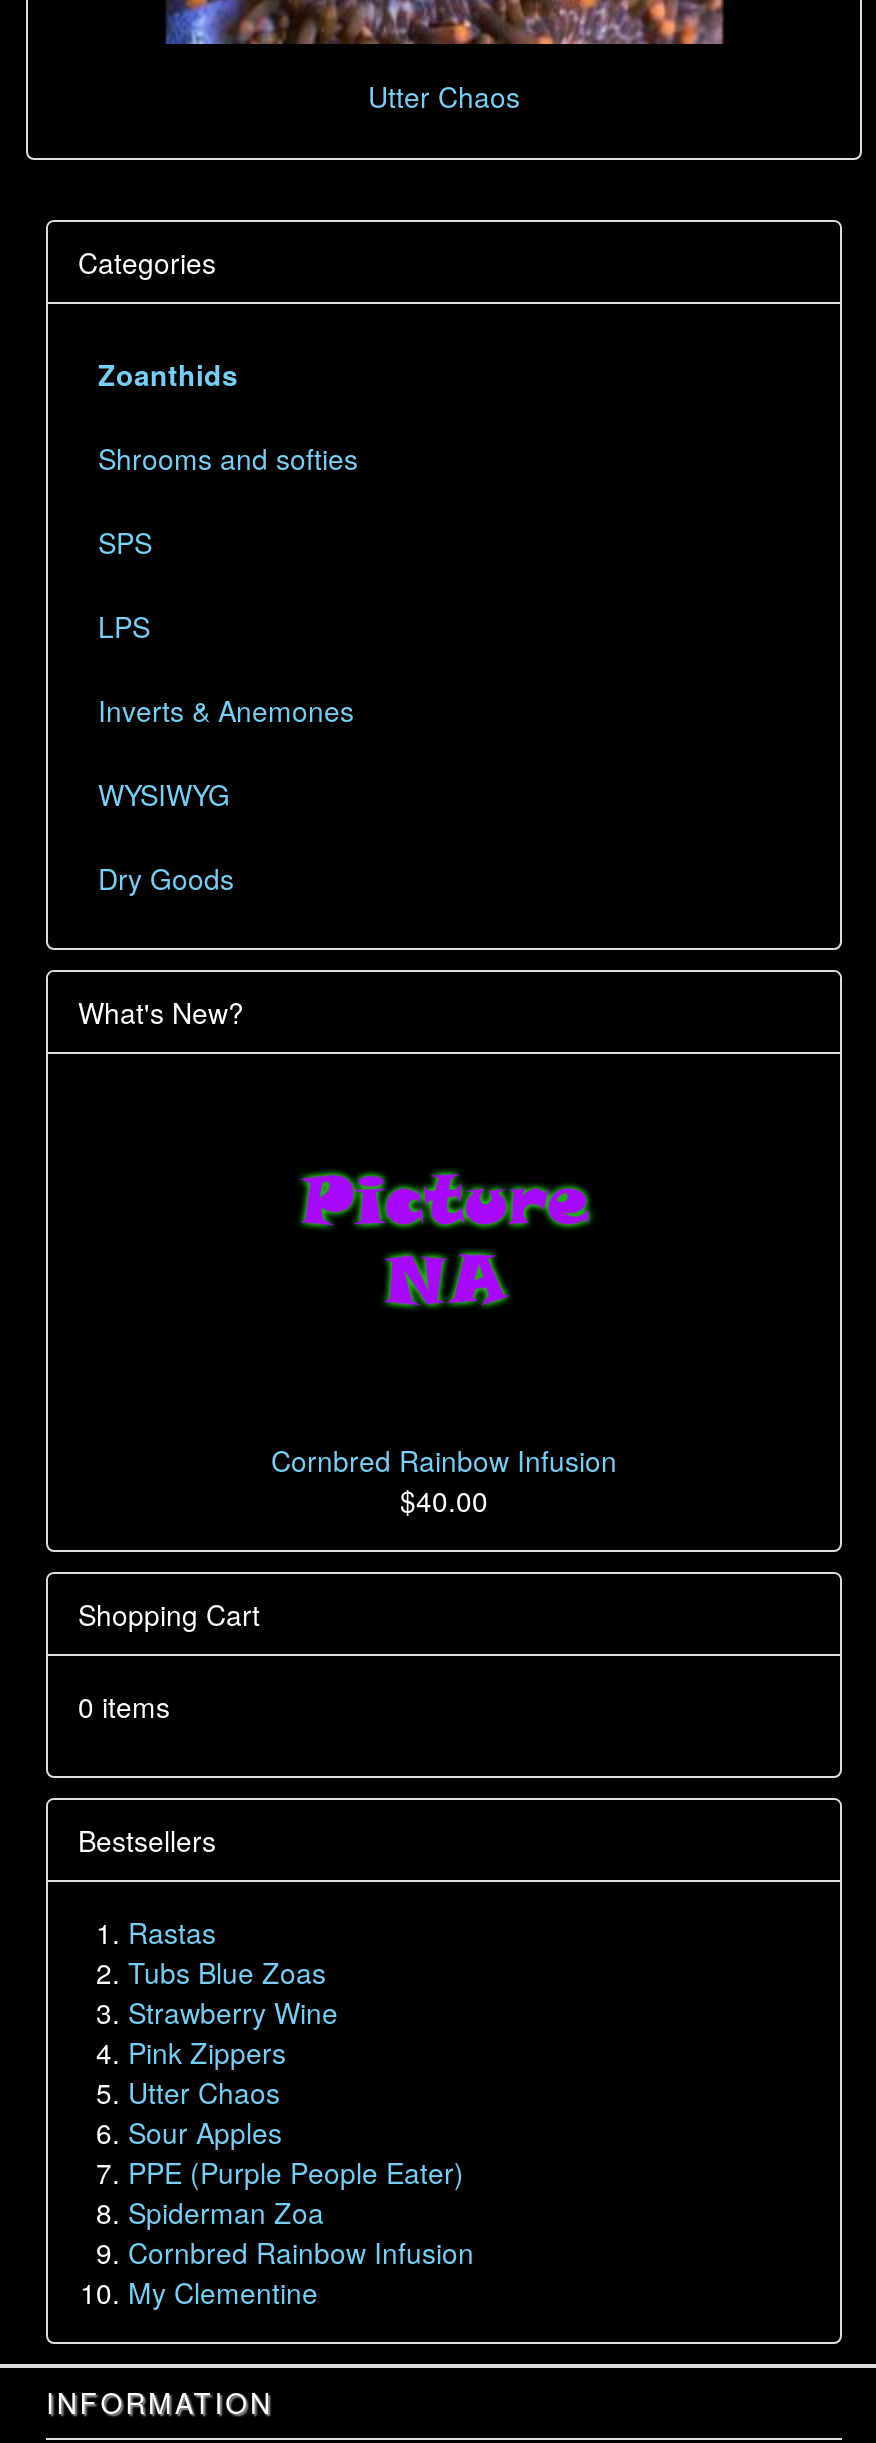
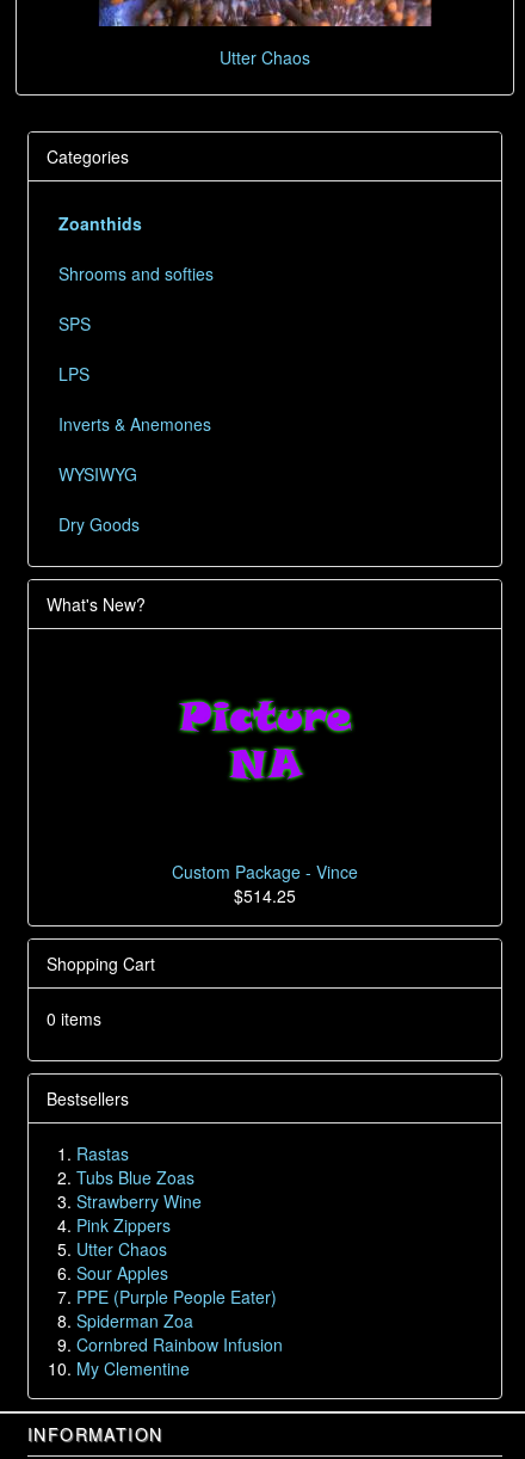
- Cornbred Rainbow Infusion
- $40.00
+ Custom Package - Vince
+ $514.25
